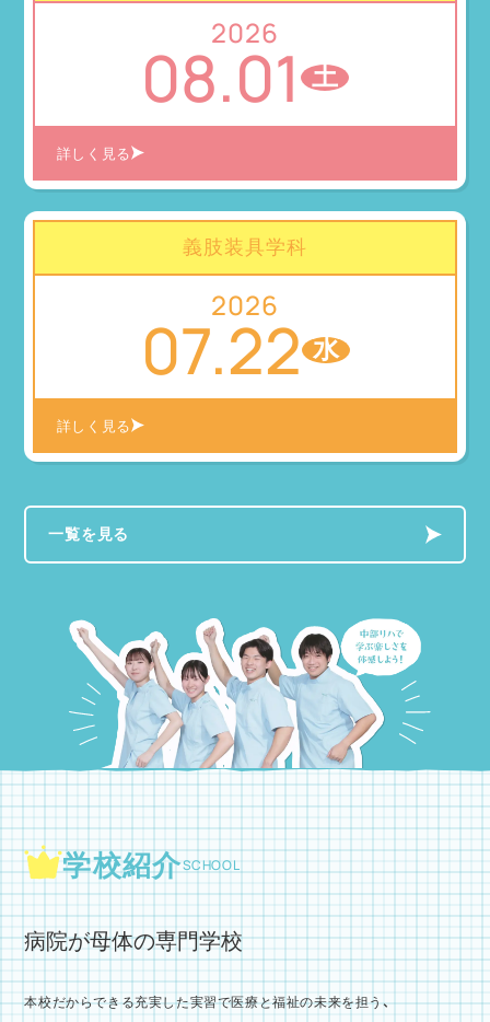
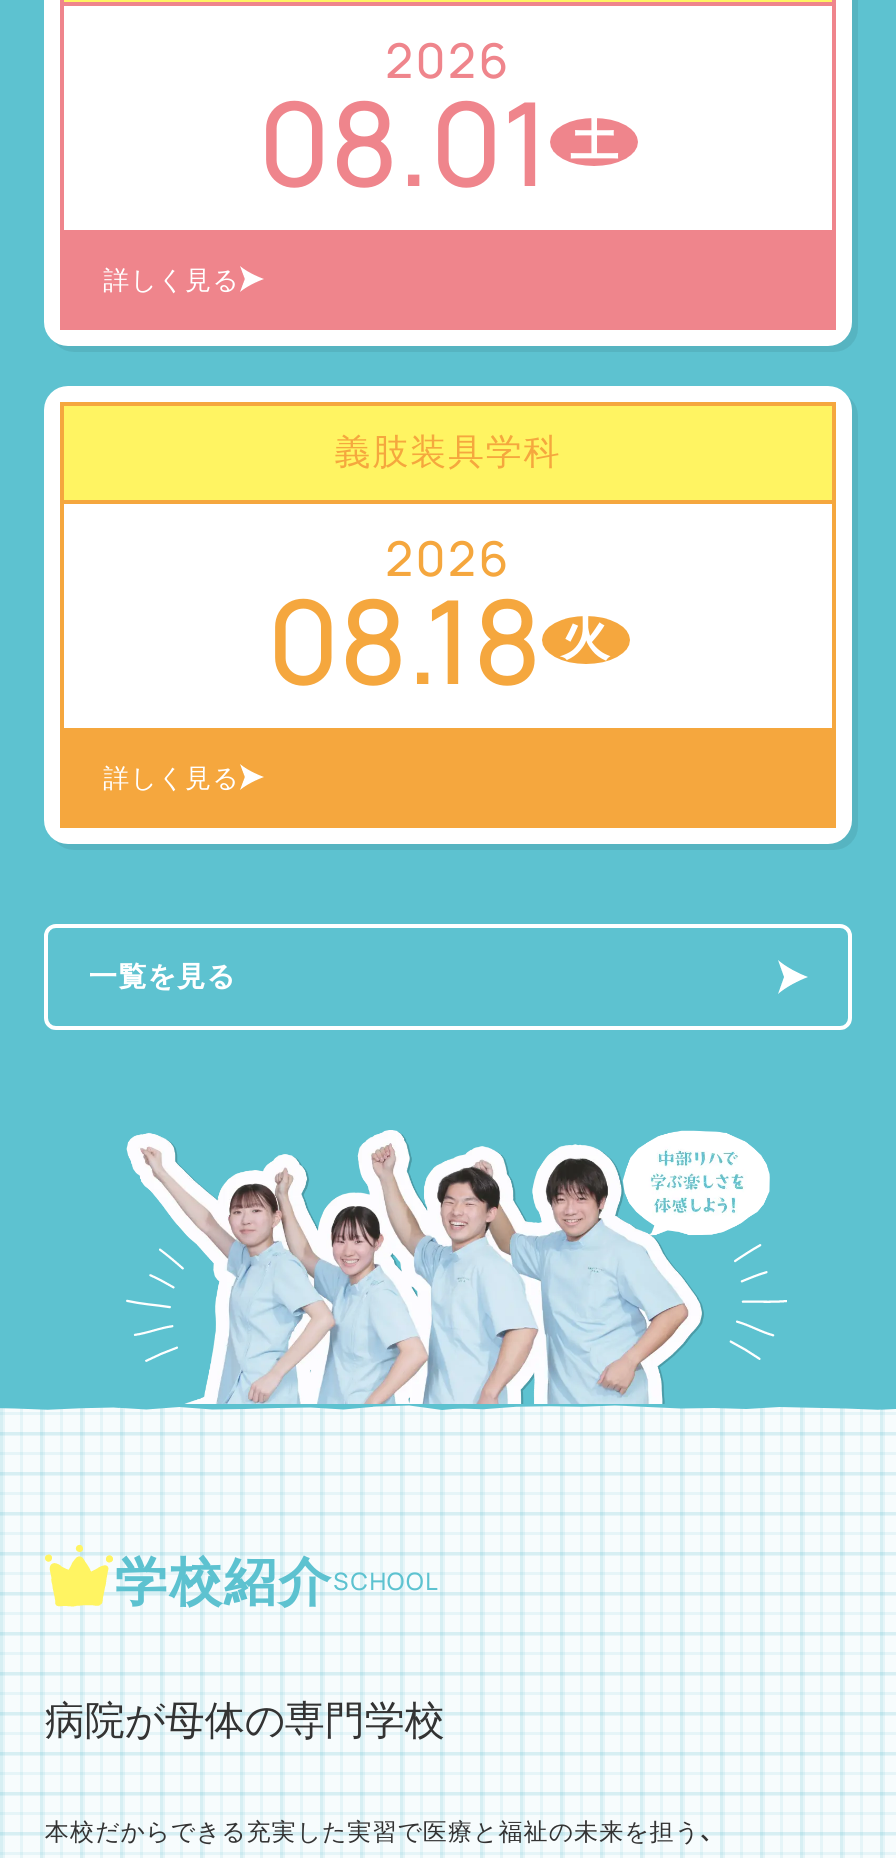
- 07.22 水
+ 08.18 火
